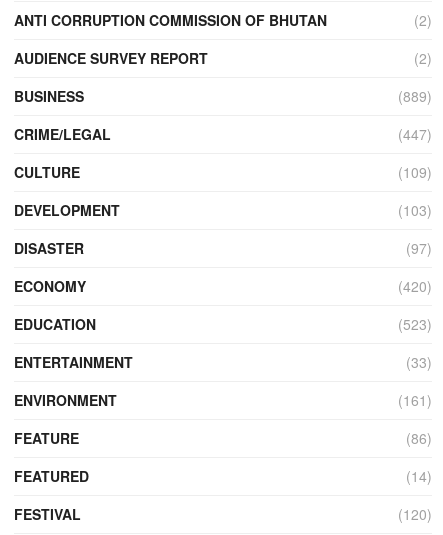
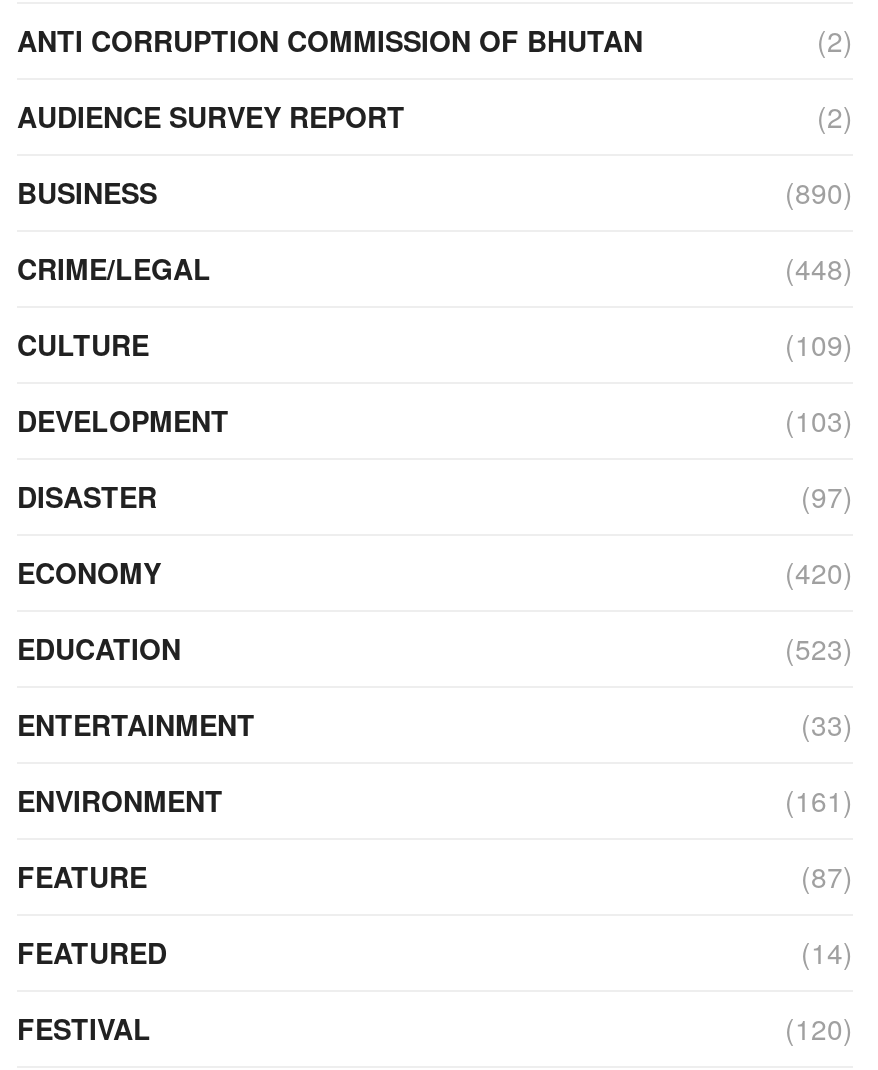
- (889)
+ (890)

- (447)
+ (448)

- (86)
+ (87)
